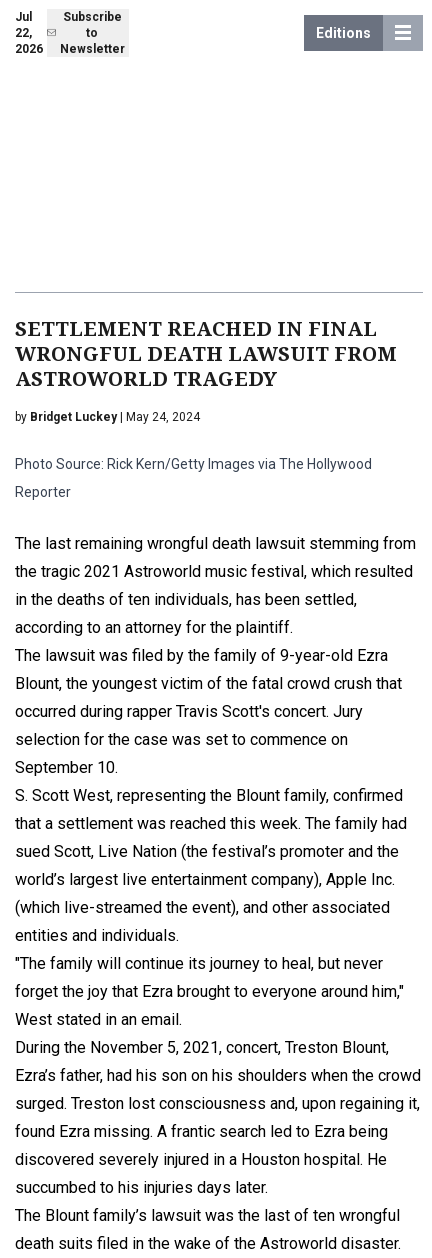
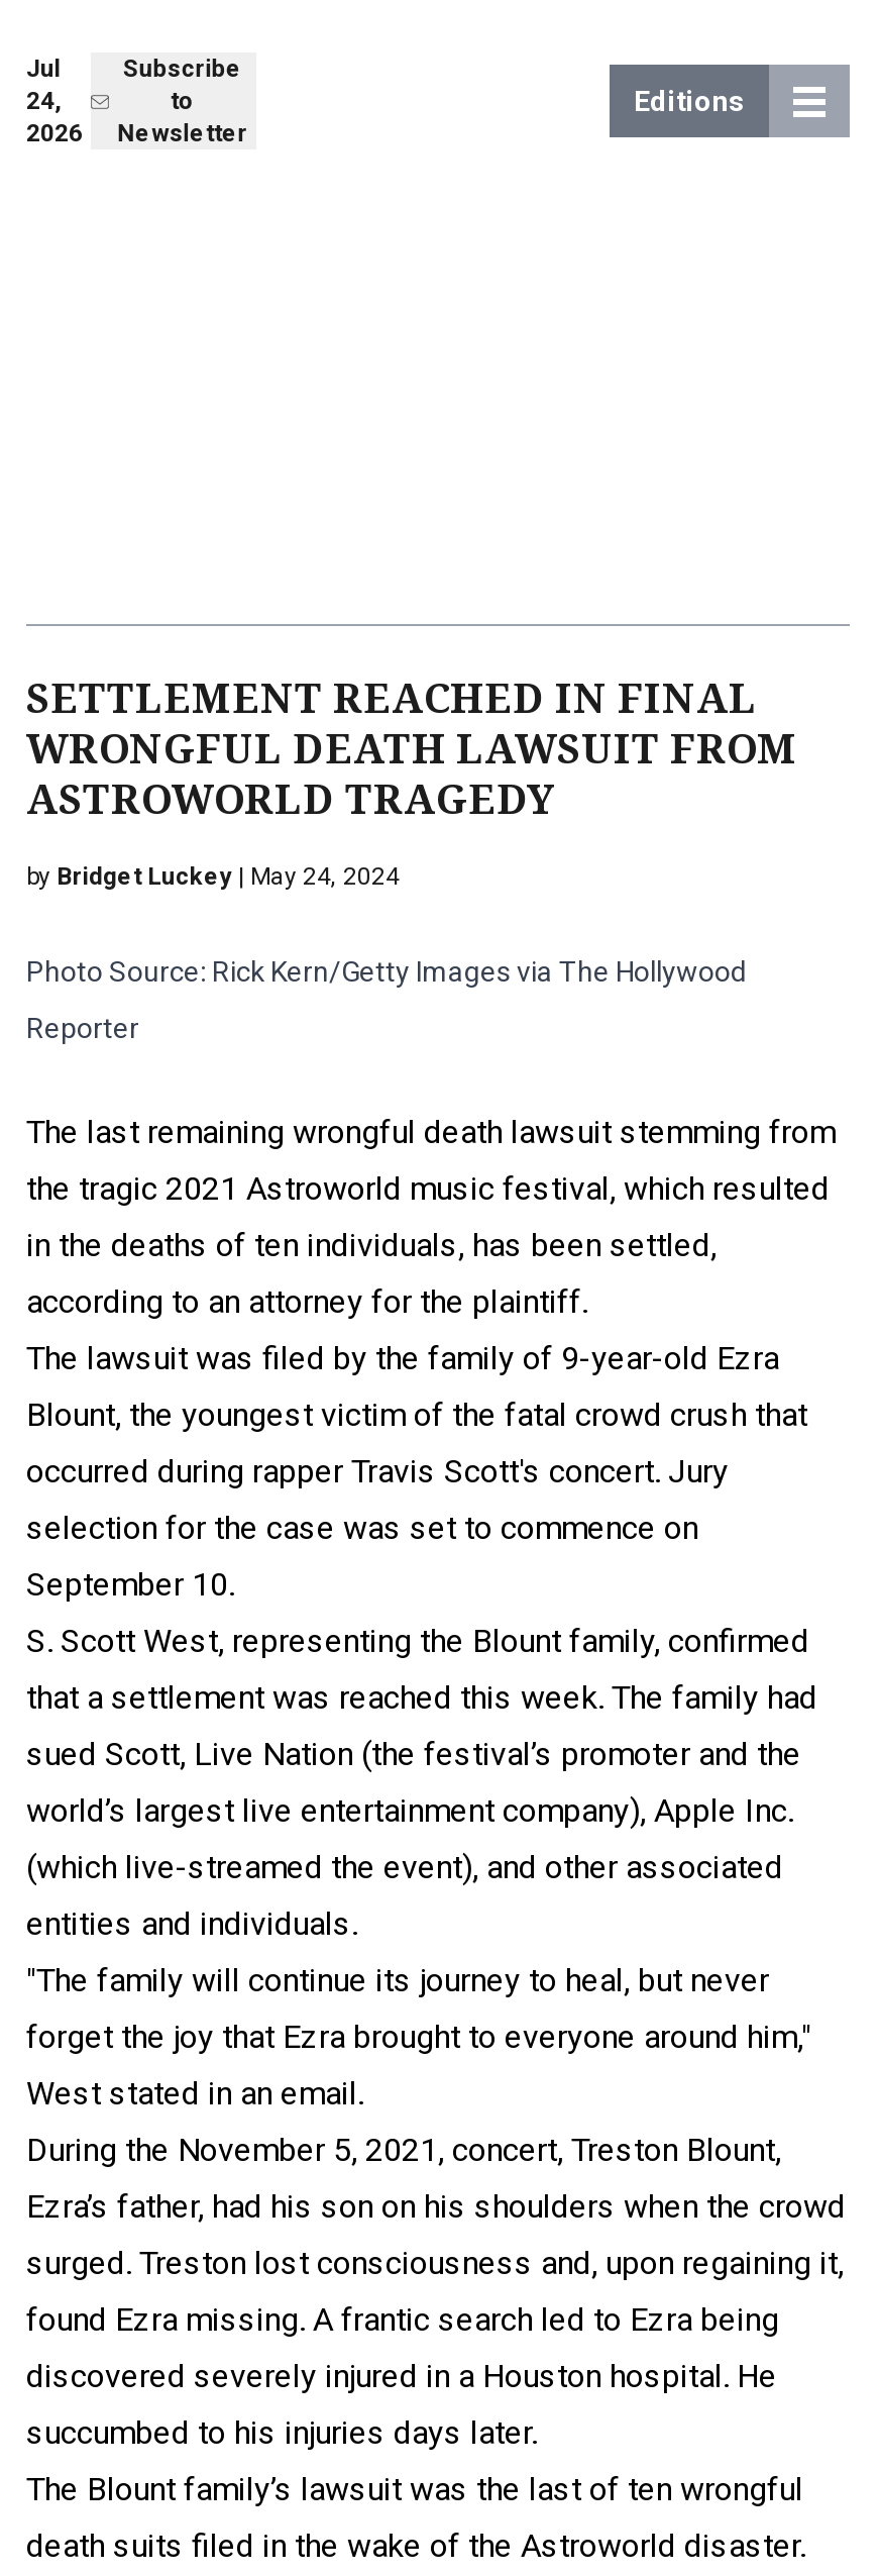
- 22,
+ 24,
